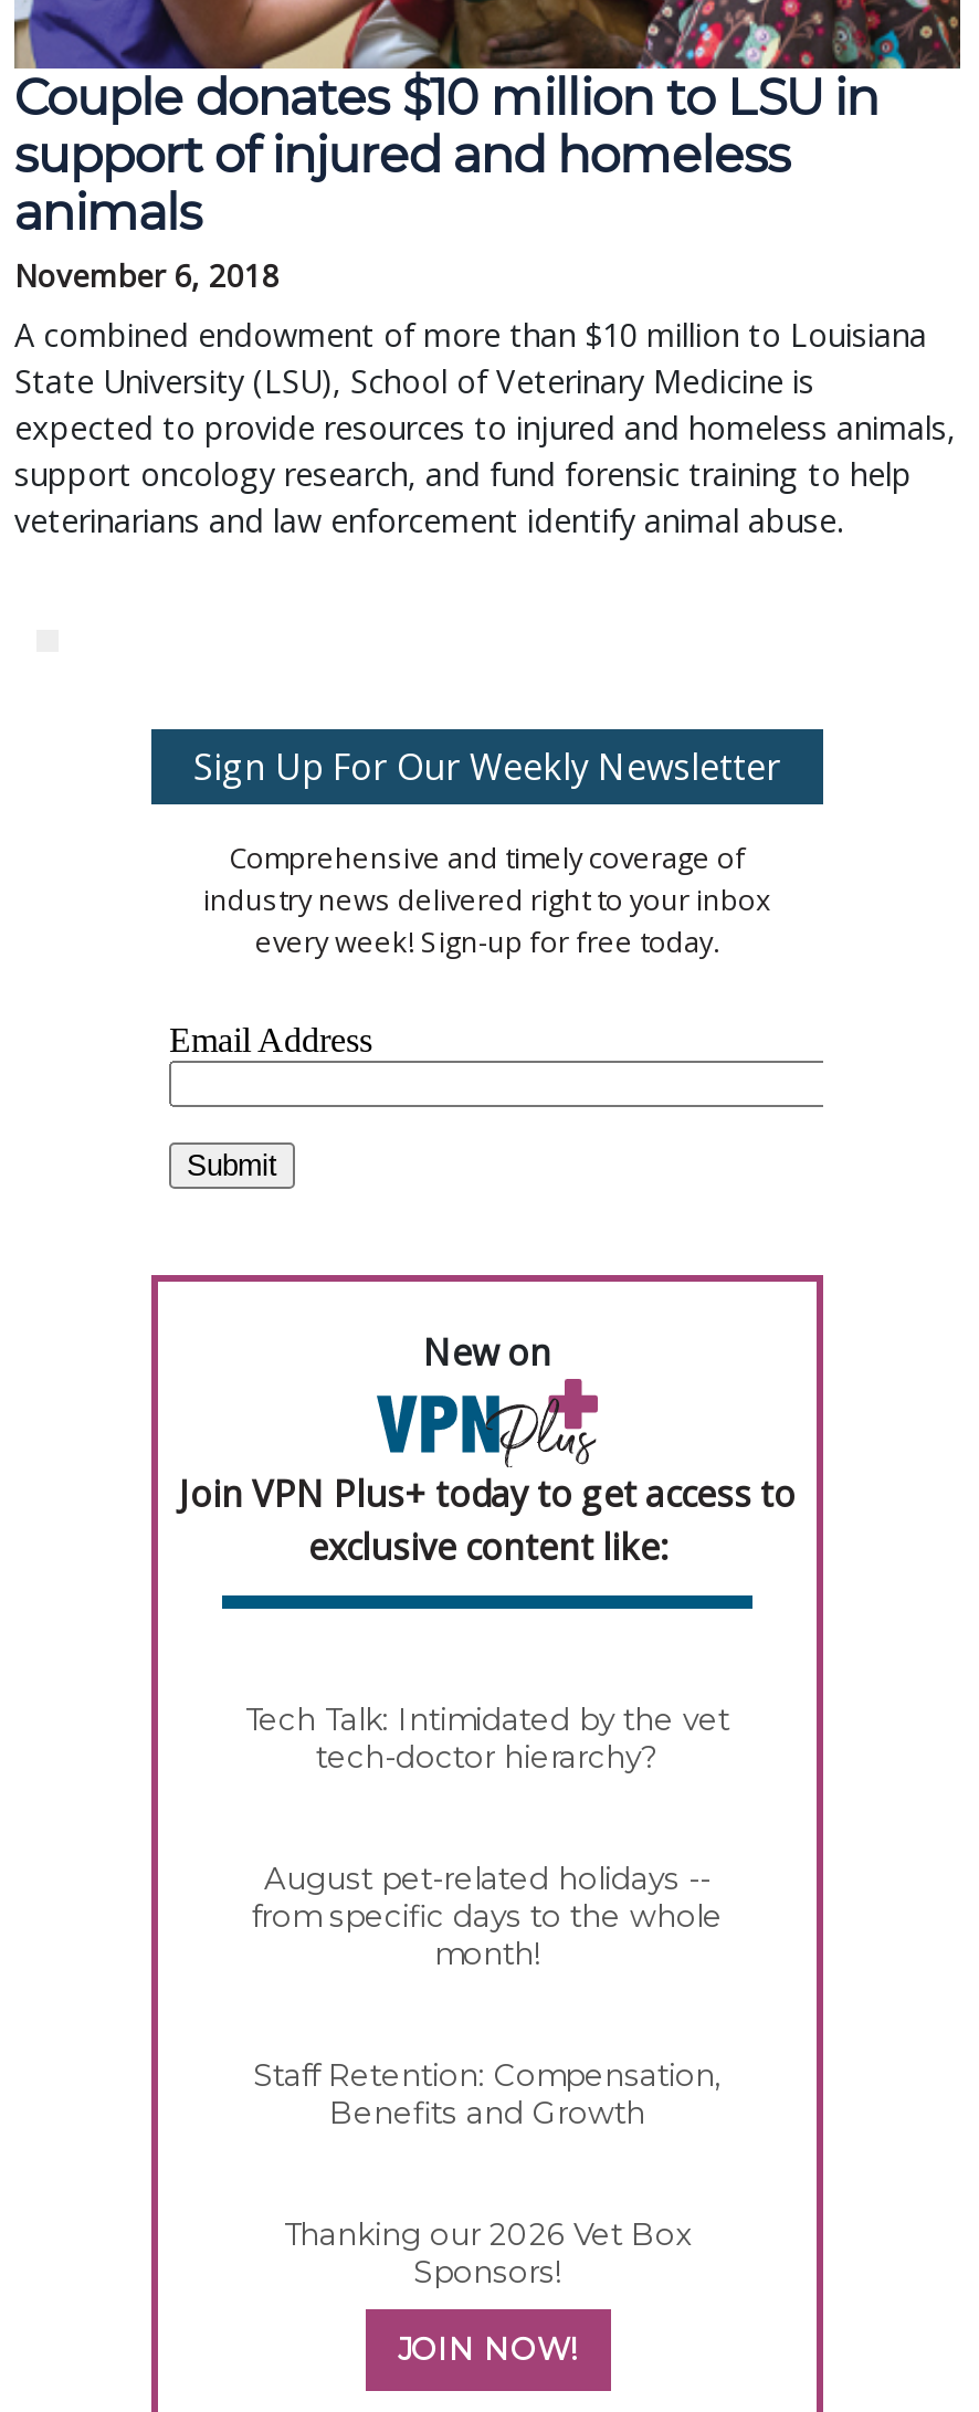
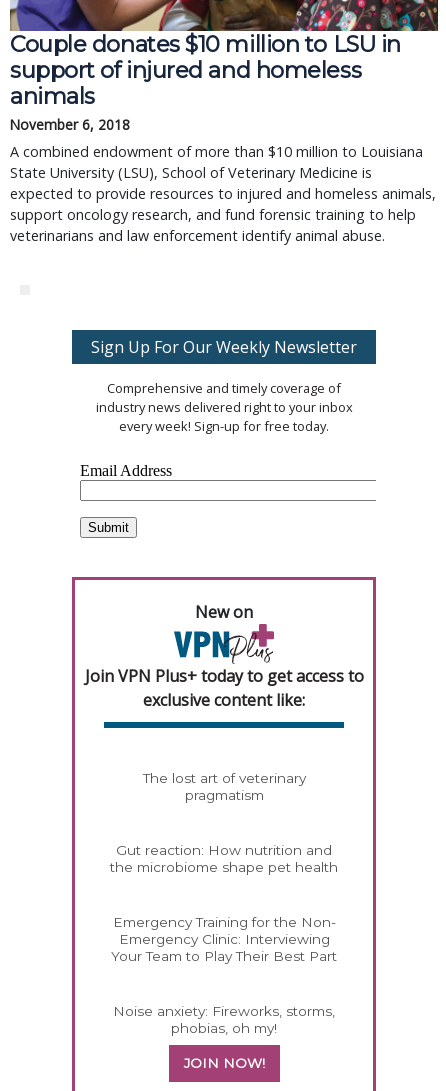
- Tech Talk: Intimidated by the vet
- tech-doctor hierarchy?
+ The lost art of veterinary
+ pragmatism

- August pet-related holidays --
- from specific days to the whole
- month!
+ Gut reaction: How nutrition and
+ the microbiome shape pet health

- Staff Retention: Compensation,
- Benefits and Growth
+ Emergency Training for the Non-
+ Emergency Clinic: Interviewing
+ Your Team to Play Their Best Part

- Thanking our 2026 Vet Box
- Sponsors!
+ Noise anxiety: Fireworks, storms,
+ phobias, oh my!
